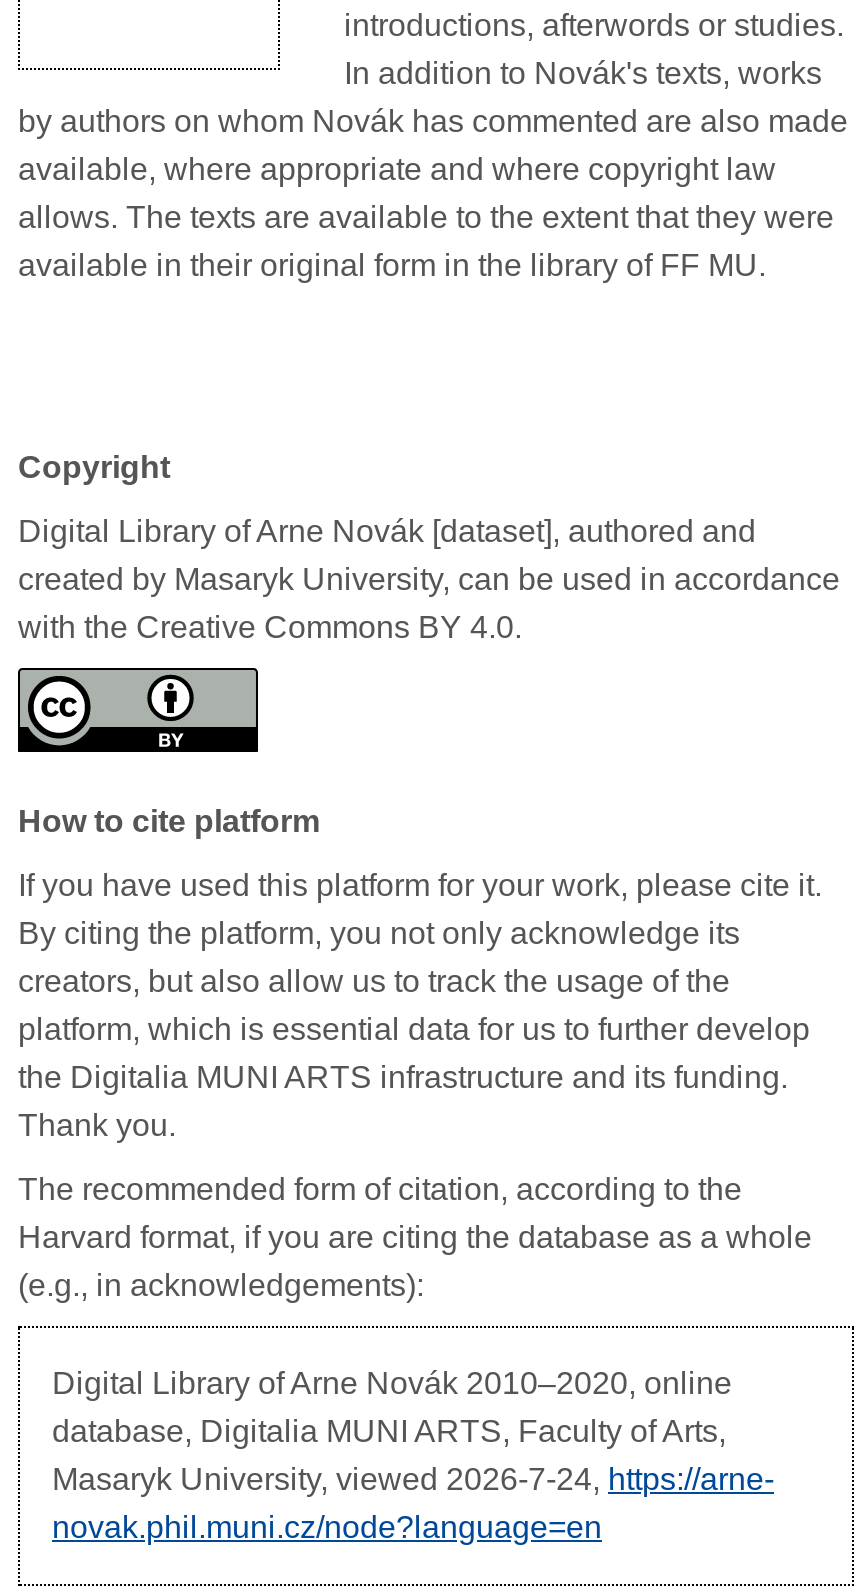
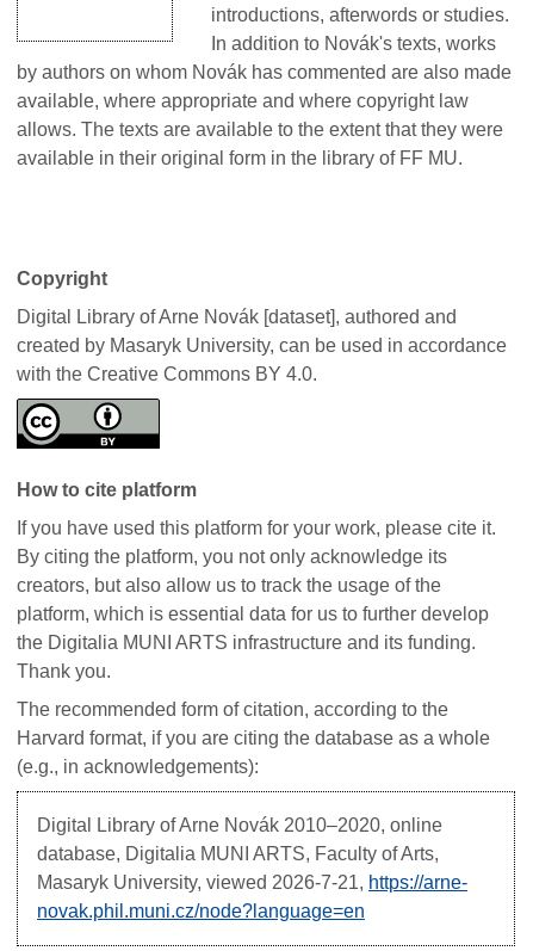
- Masaryk University, viewed 2026-7-24, https://arne-
+ Masaryk University, viewed 2026-7-21, https://arne-
